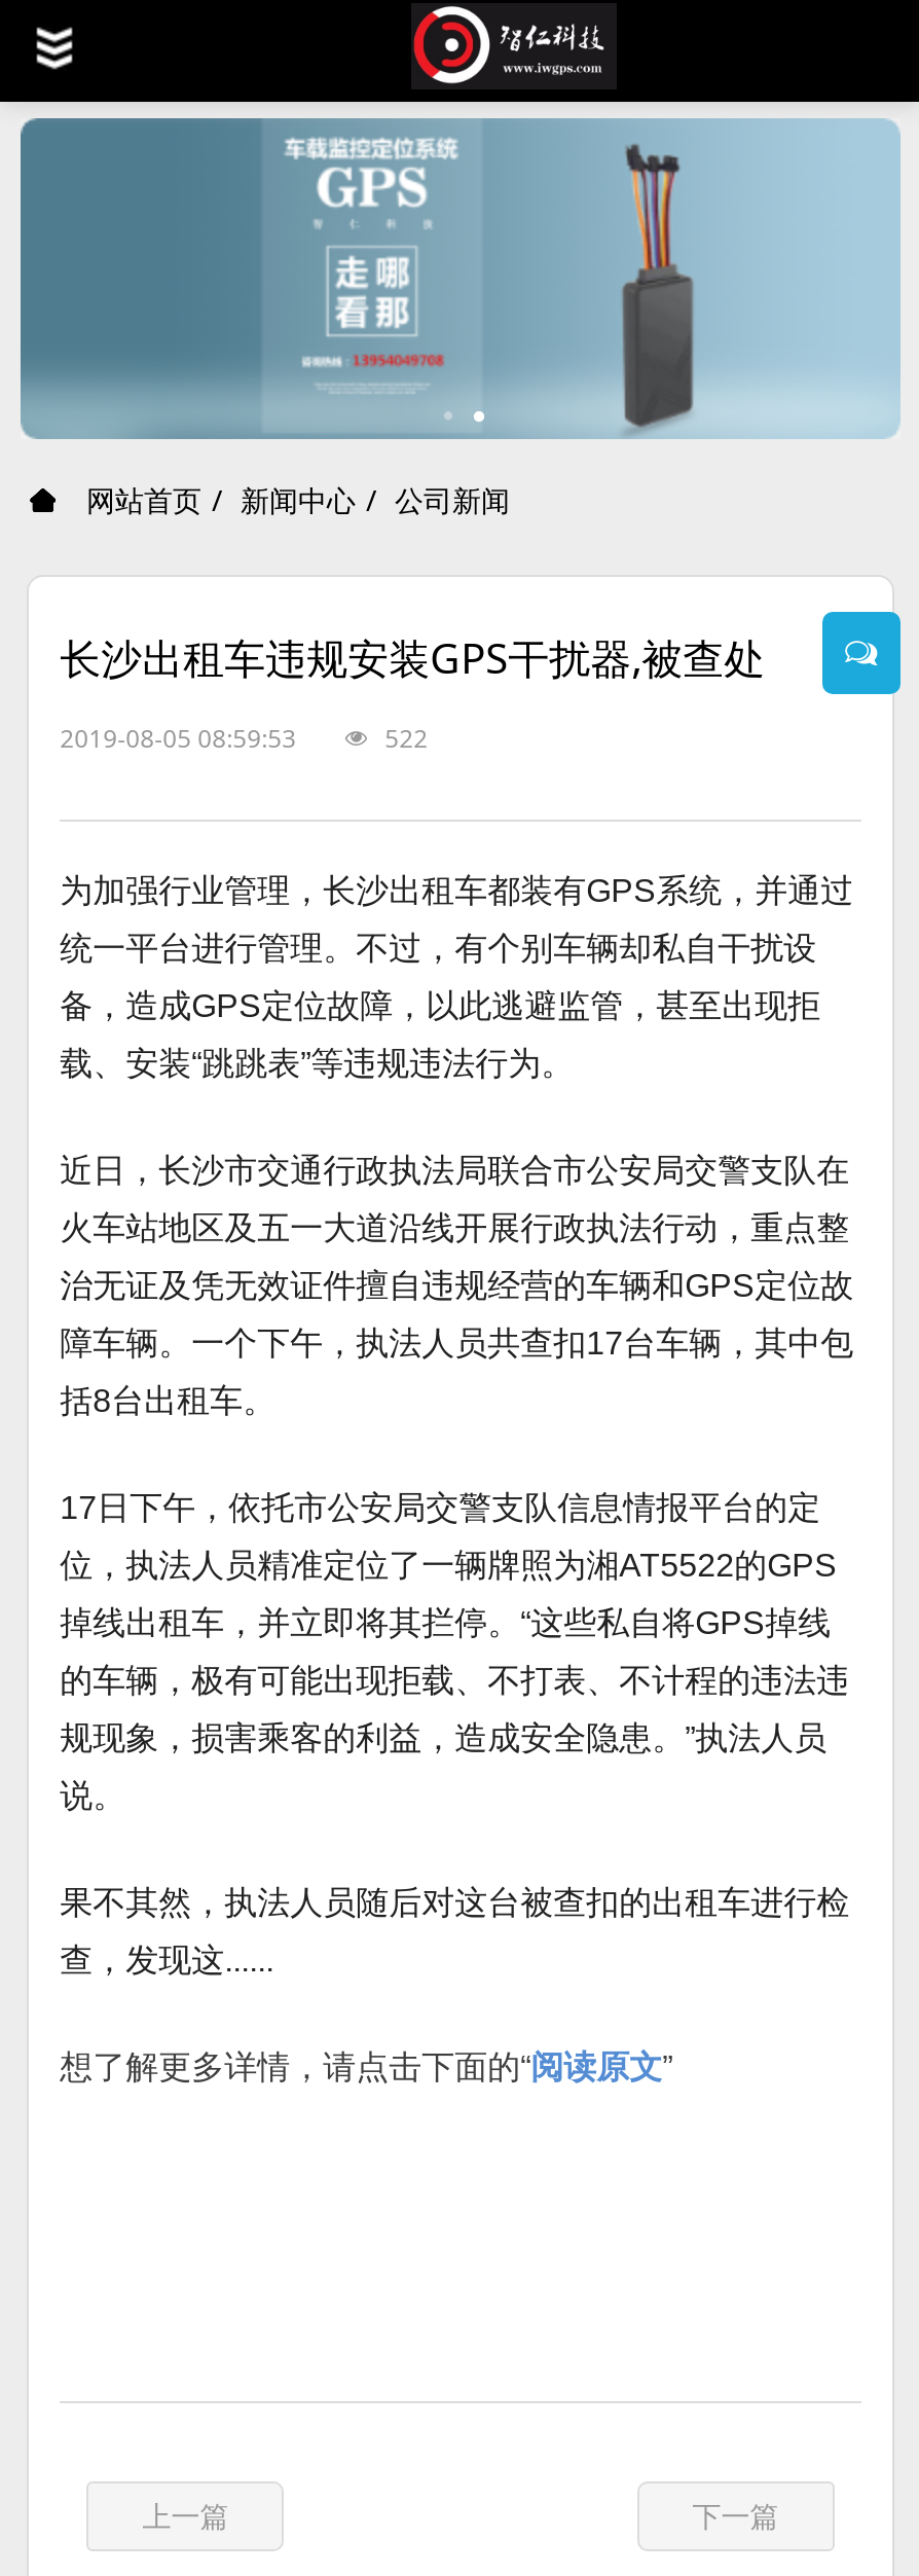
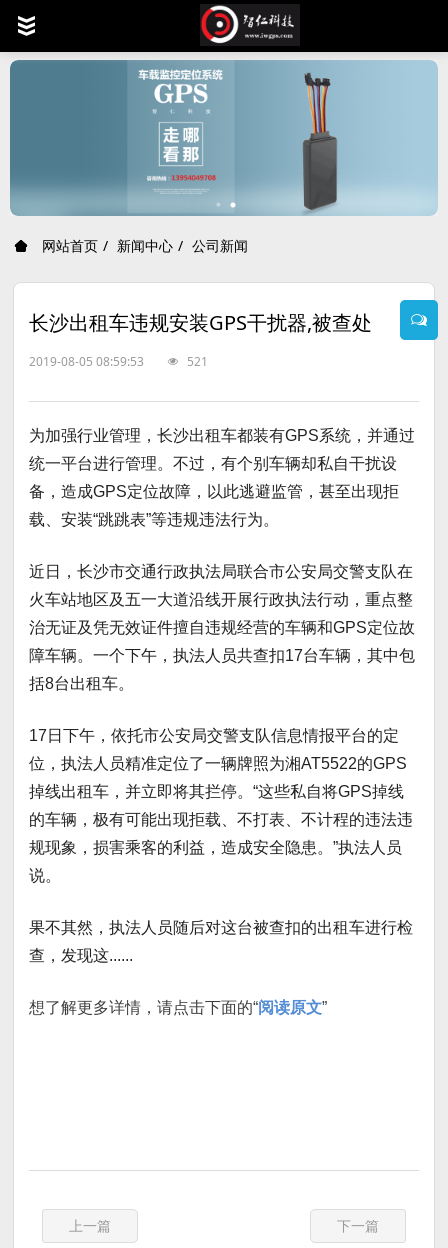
- 522
+ 521
